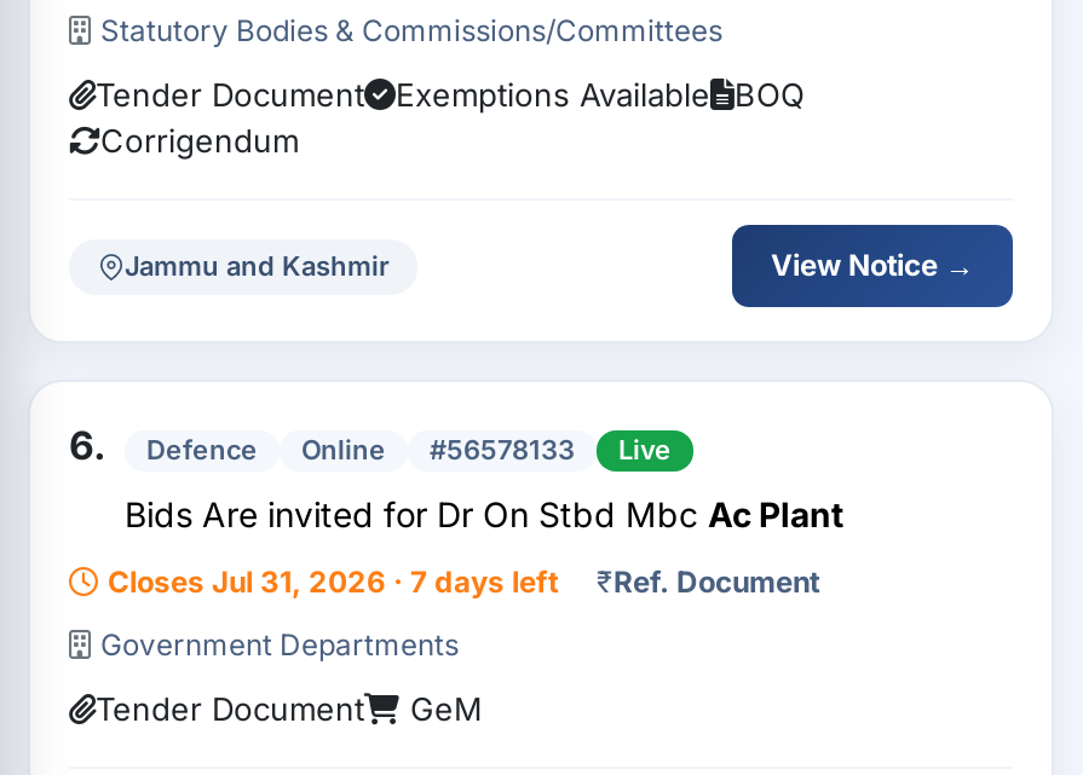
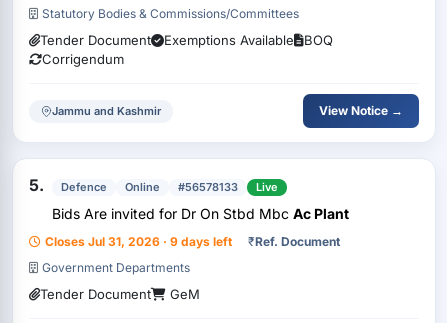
- 6. Defence Online #56578133 Live
+ 5. Defence Online #56578133 Live

- Closes Jul 31, 2026 · 7 days left
+ Closes Jul 31, 2026 · 9 days left
